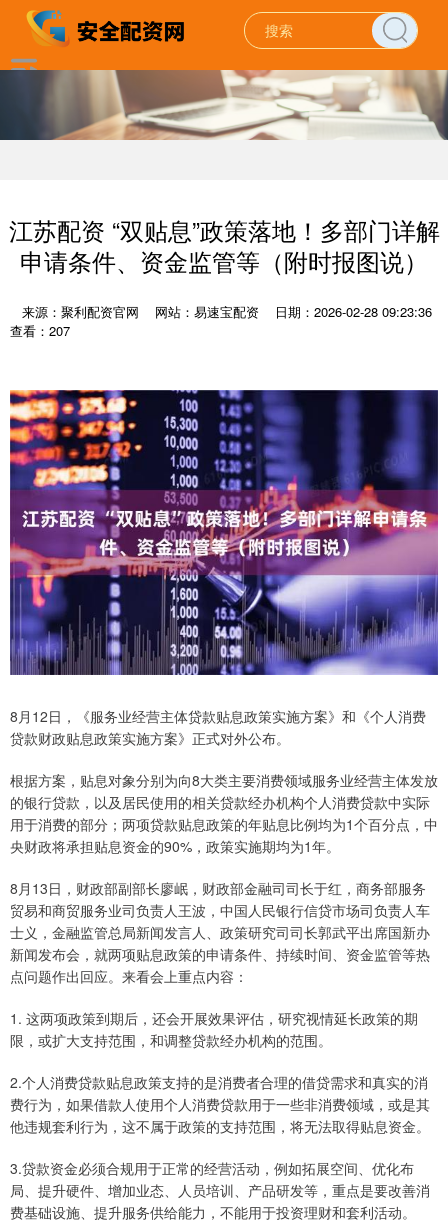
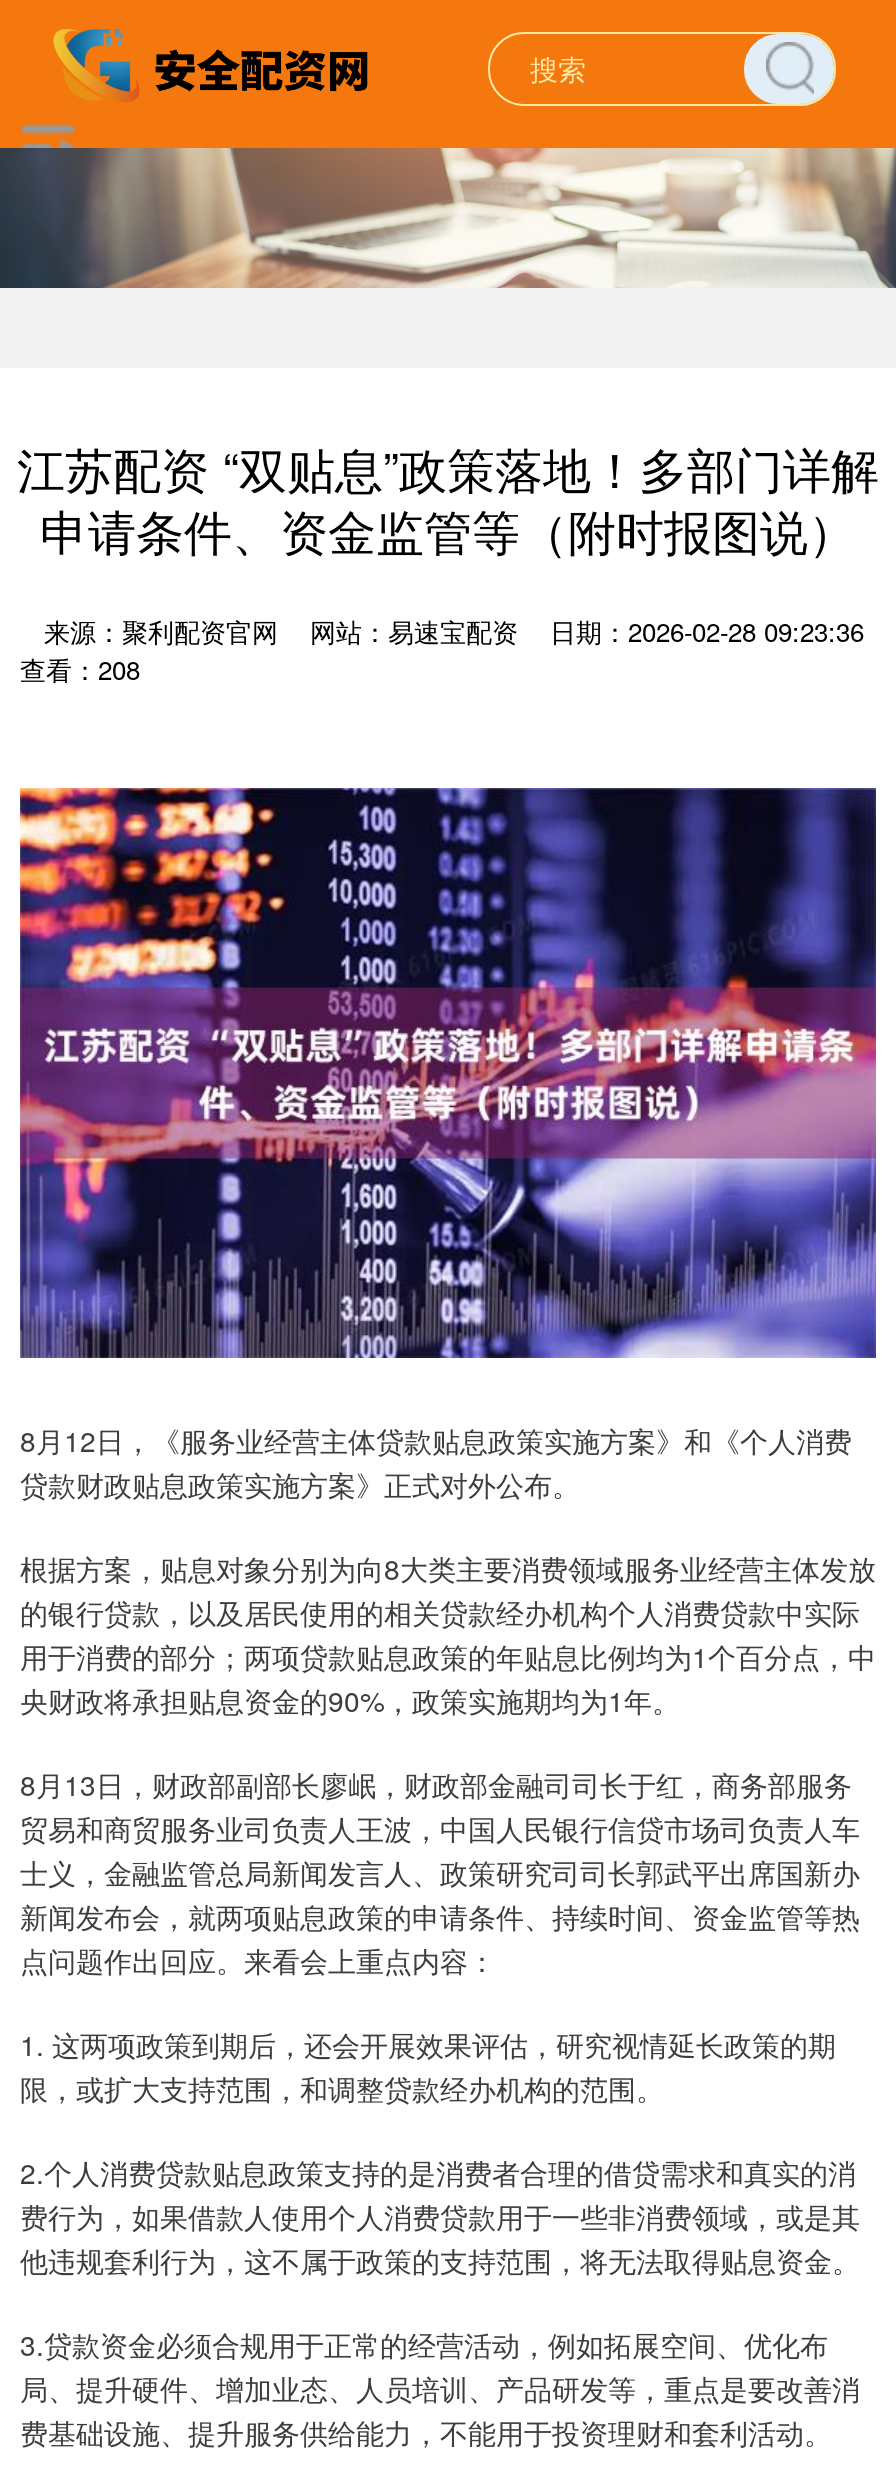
- 查看：207
+ 查看：208
